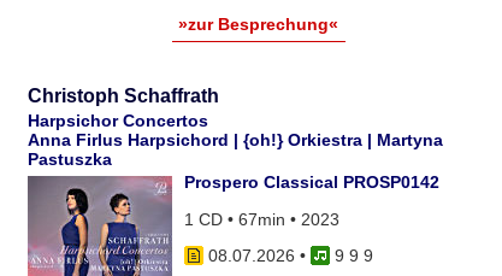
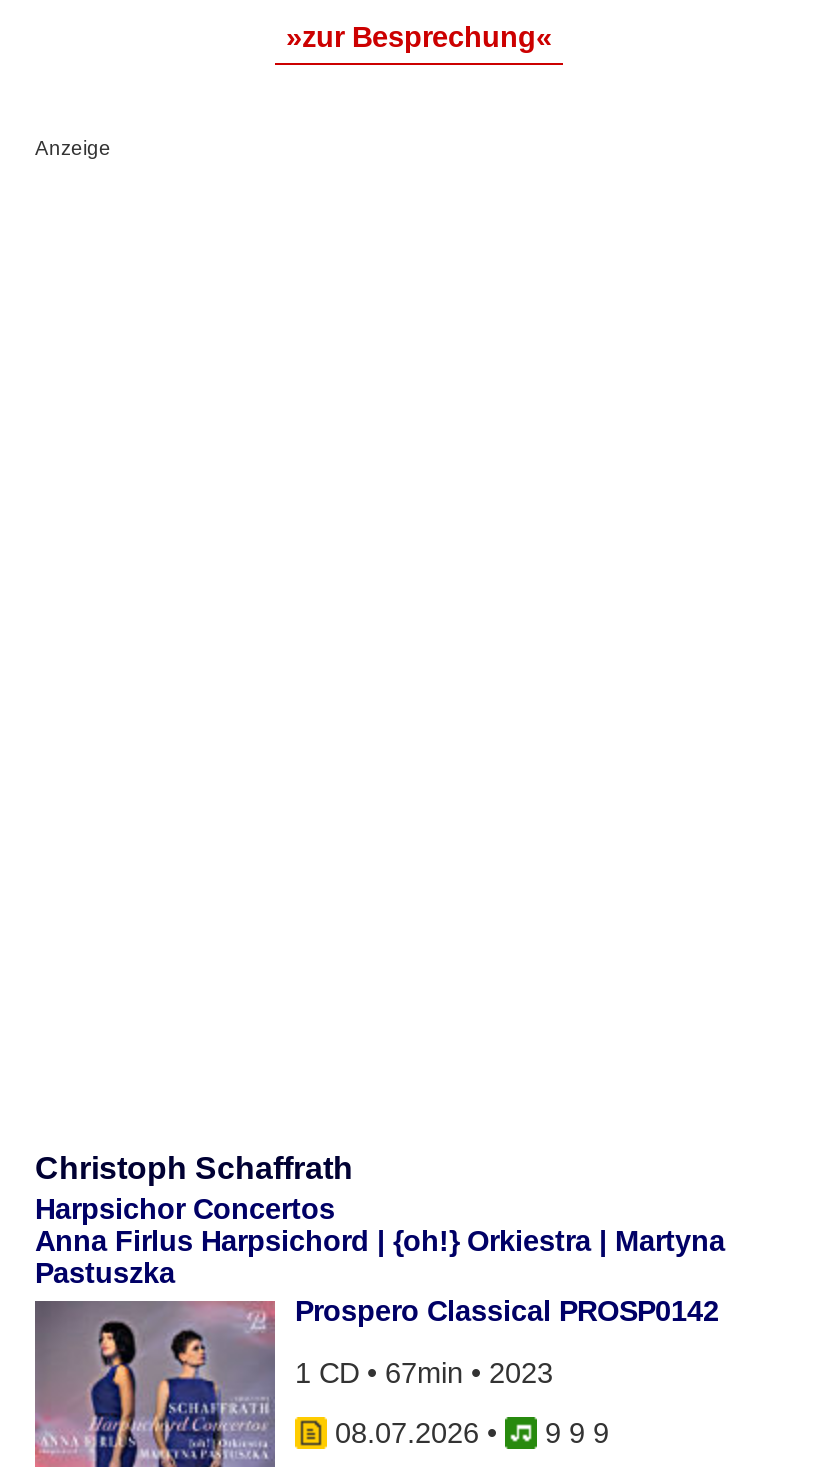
+ Anzeige
